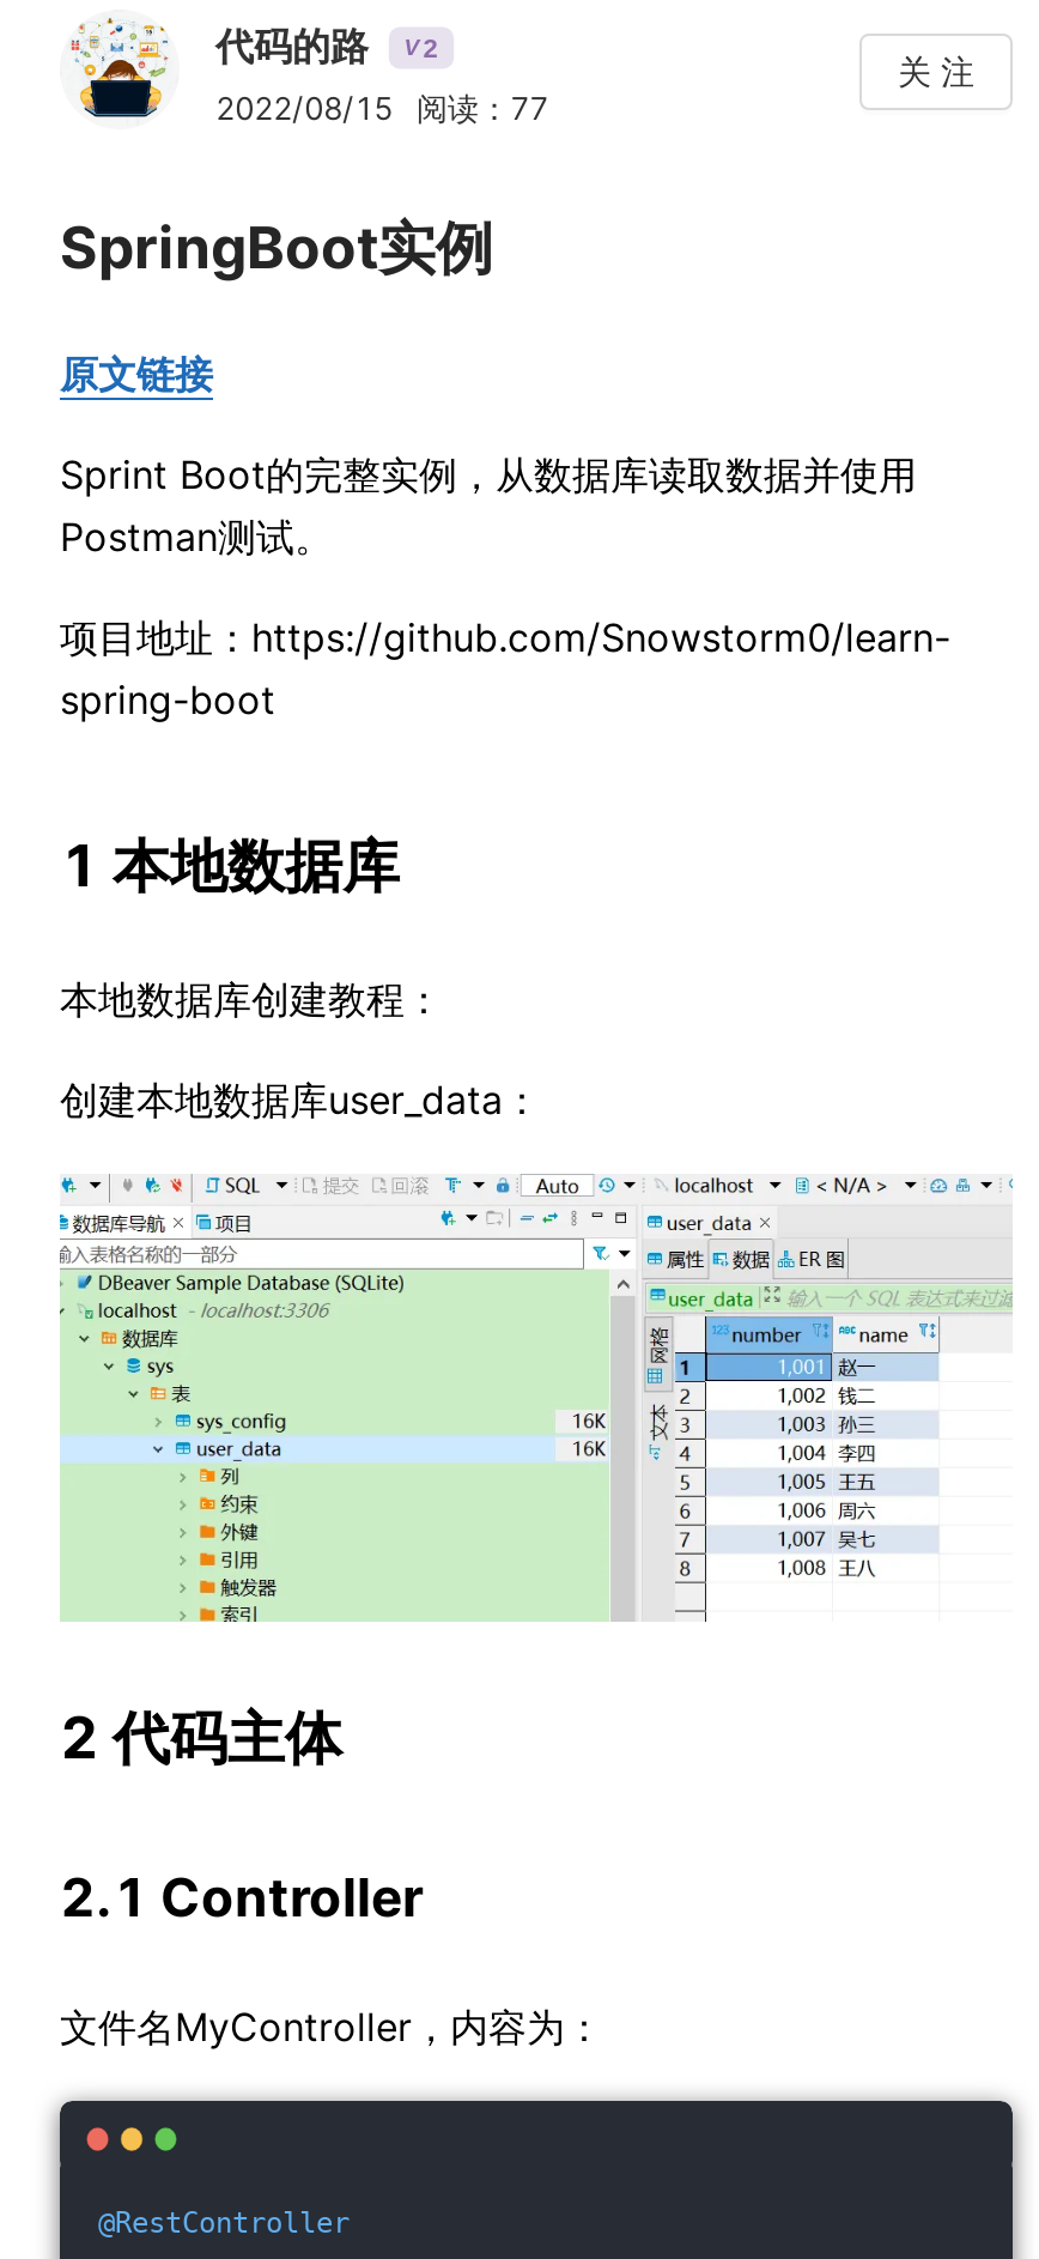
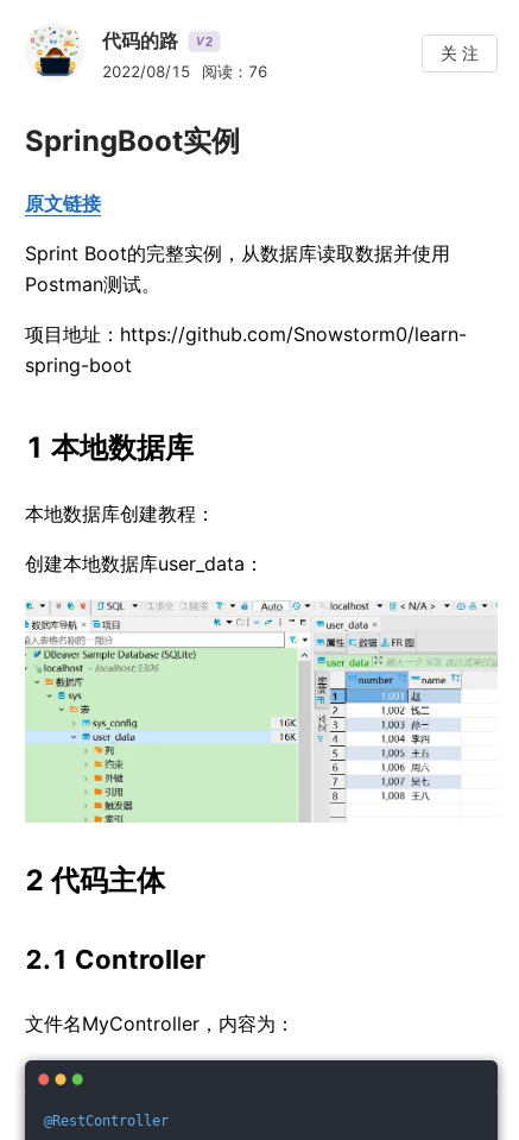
- 2022/08/15 阅读：77
+ 2022/08/15 阅读：76
